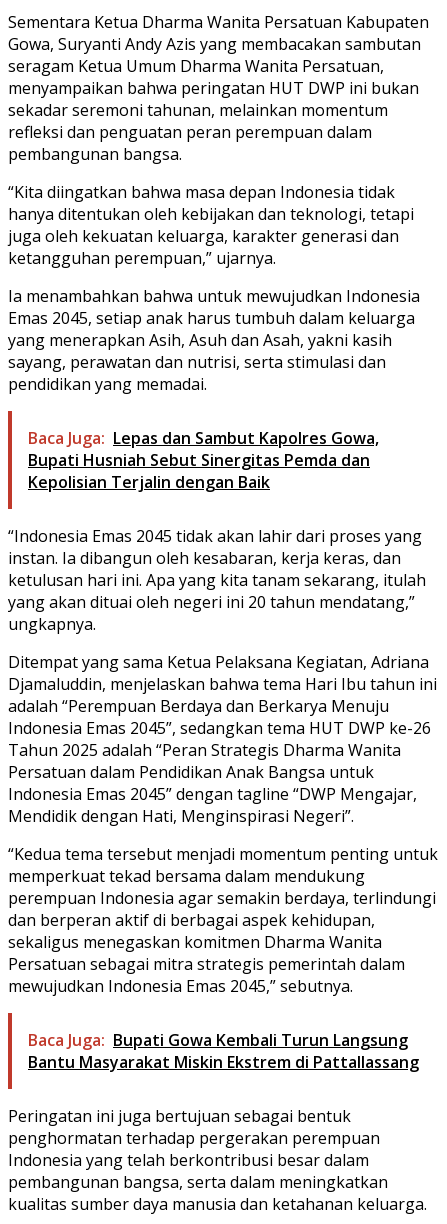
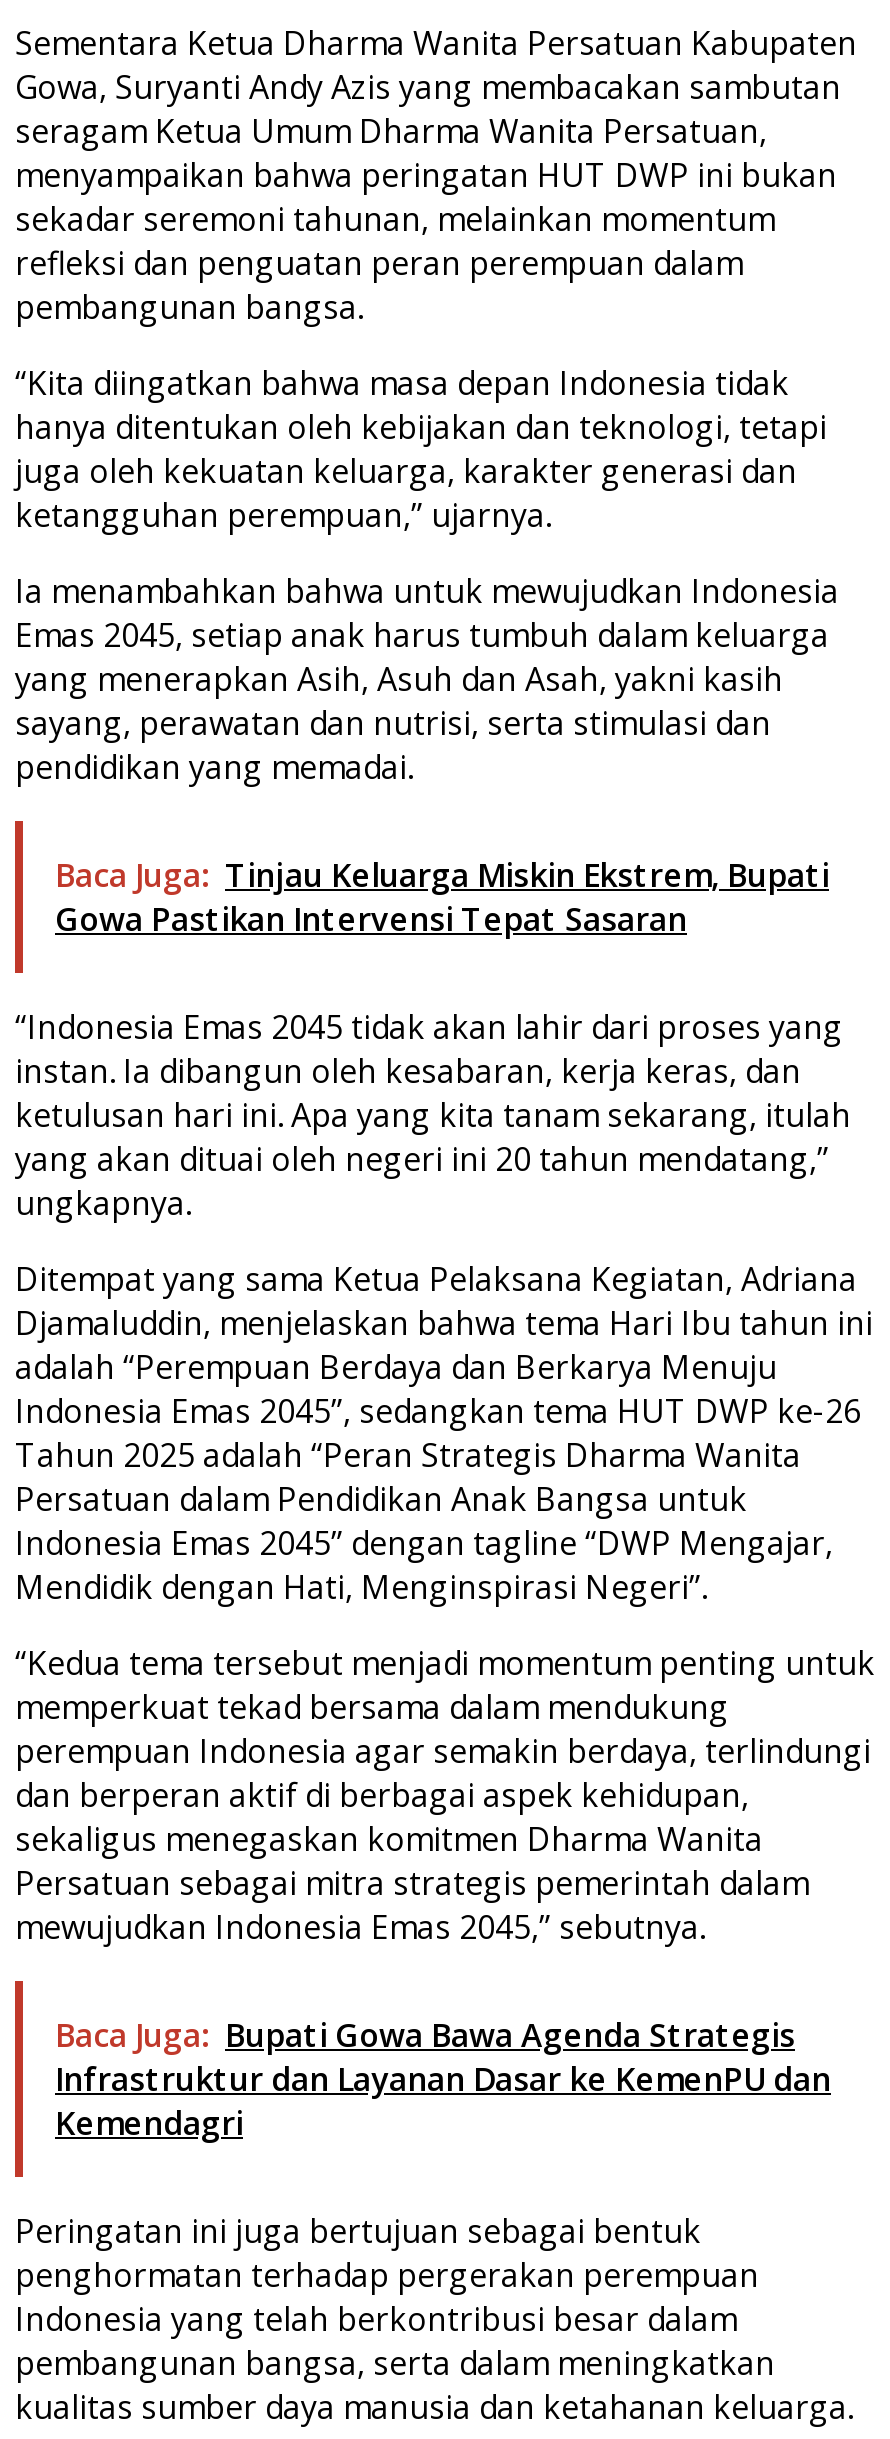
- Baca Juga: Lepas dan Sambut Kapolres Gowa,
- Bupati Husniah Sebut Sinergitas Pemda dan
- Kepolisian Terjalin dengan Baik
+ Baca Juga: Tinjau Keluarga Miskin Ekstrem, Bupati
+ Gowa Pastikan Intervensi Tepat Sasaran

moved up: “Indonesia Emas 2045 tidak akan lahir dari proses yang | instan. Ia dibangun oleh kesabaran, kerja keras, dan | ketulusan hari ini. Apa yang kita tanam sekarang, itulah | ... | Persatuan sebagai mitra strategis pemerintah dalam | mewujudkan Indonesia Emas 2045,” sebutnya.

- Baca Juga: Bupati Gowa Kembali Turun Langsung
- Bantu Masyarakat Miskin Ekstrem di Pattallassang
+ Baca Juga: Bupati Gowa Bawa Agenda Strategis
+ Infrastruktur dan Layanan Dasar ke KemenPU dan
+ Kemendagri
